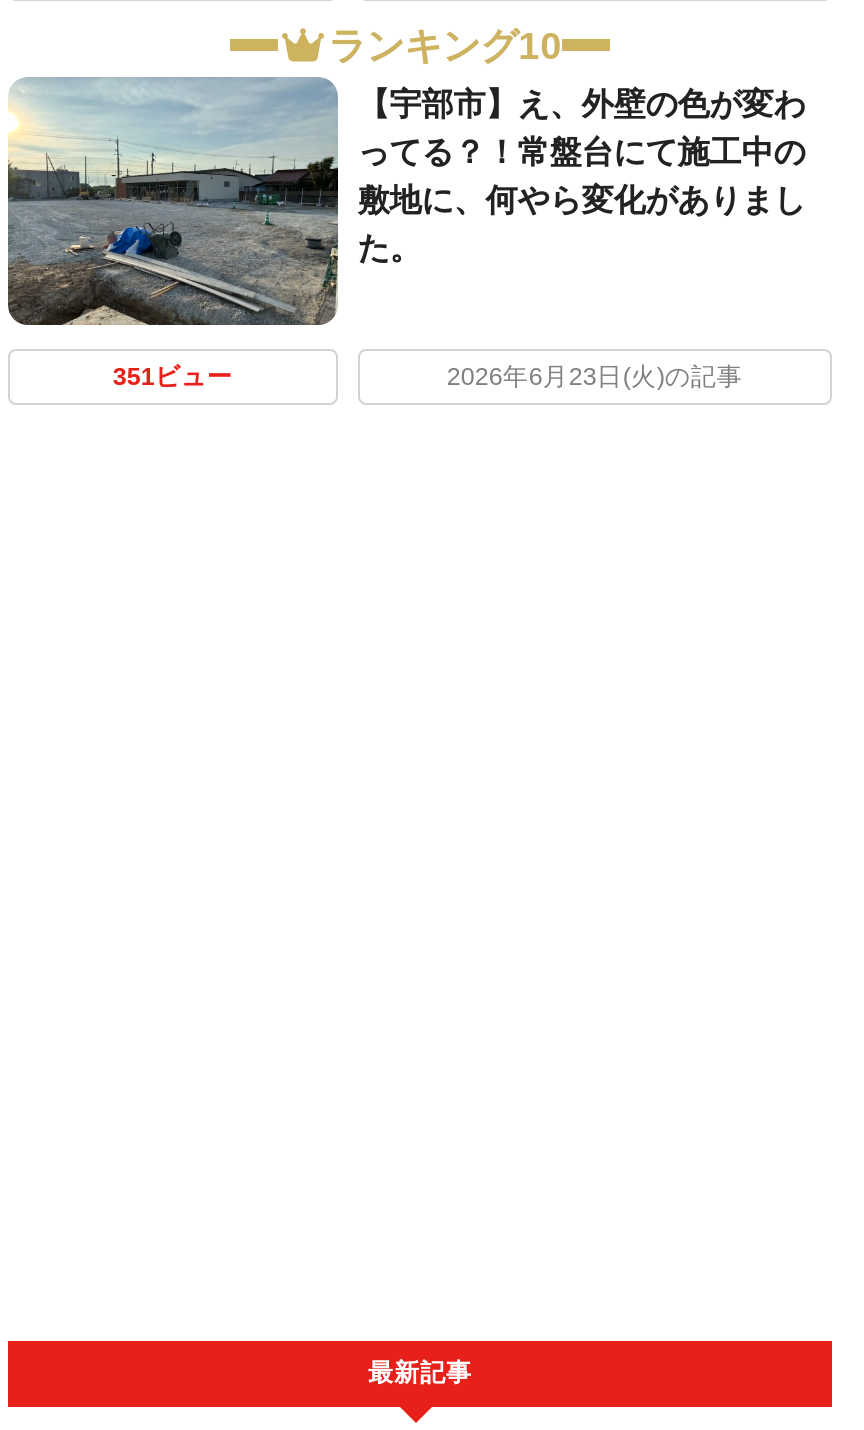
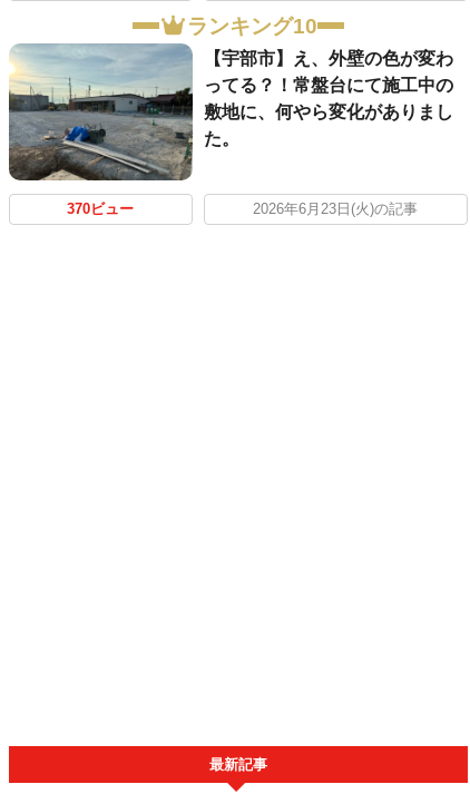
- 351ビュー
+ 370ビュー
